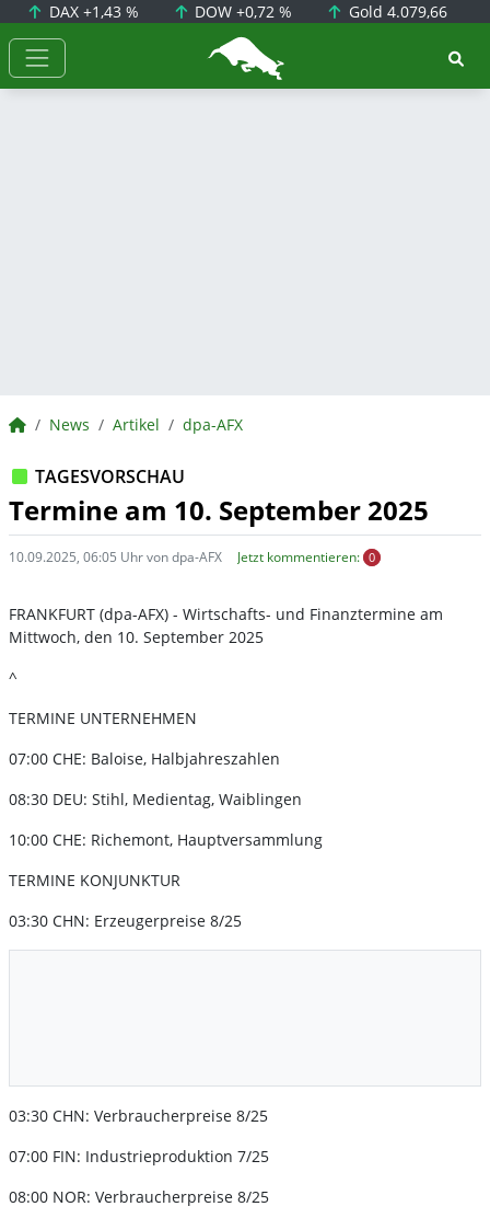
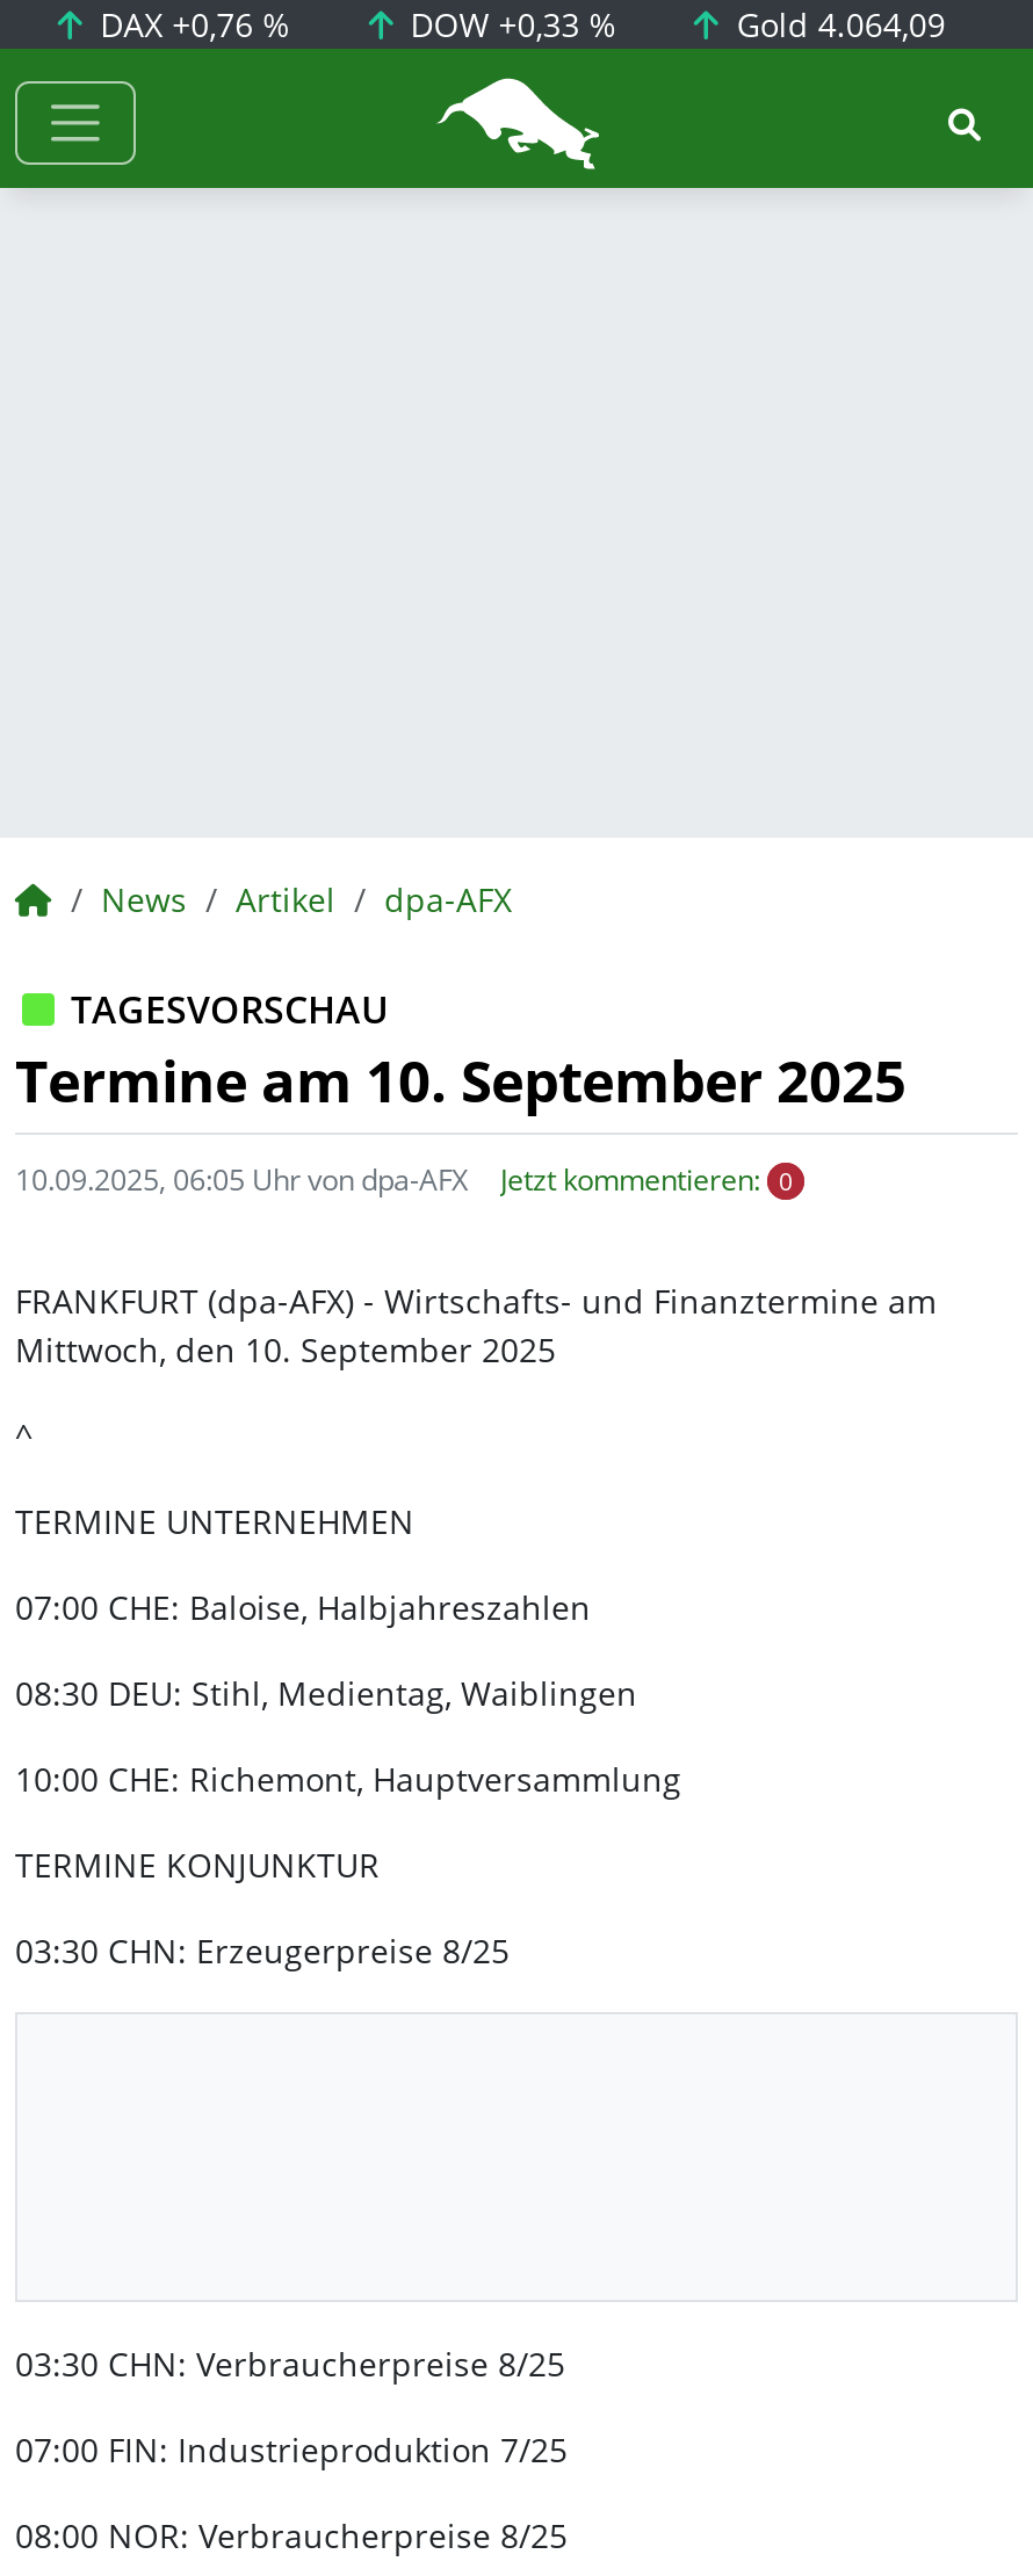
- DAX +1,43 %
+ DAX +0,76 %

- DOW +0,72 %
+ DOW +0,33 %

- Gold 4.079,66
+ Gold 4.064,09
